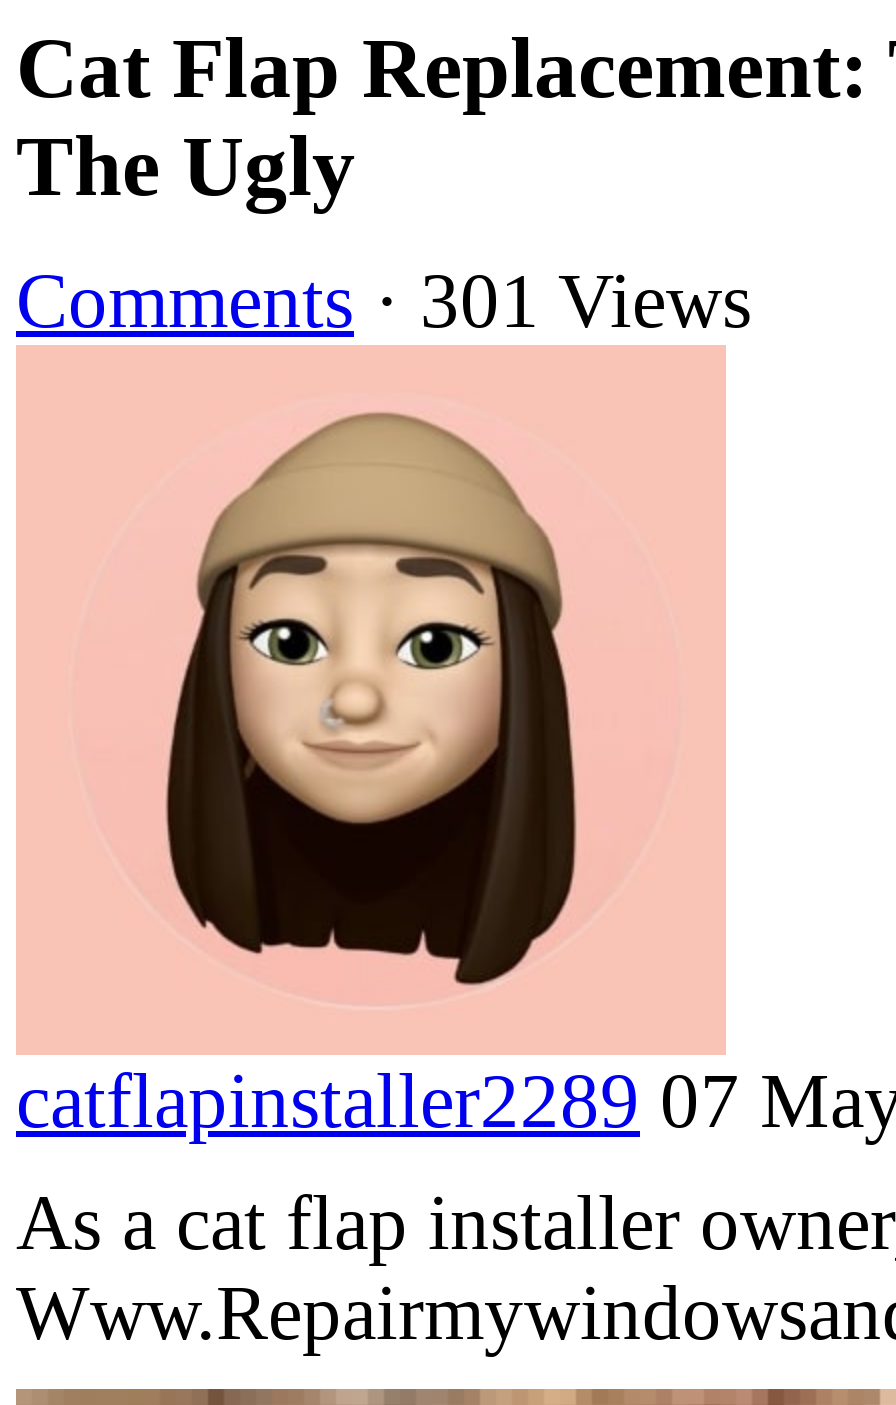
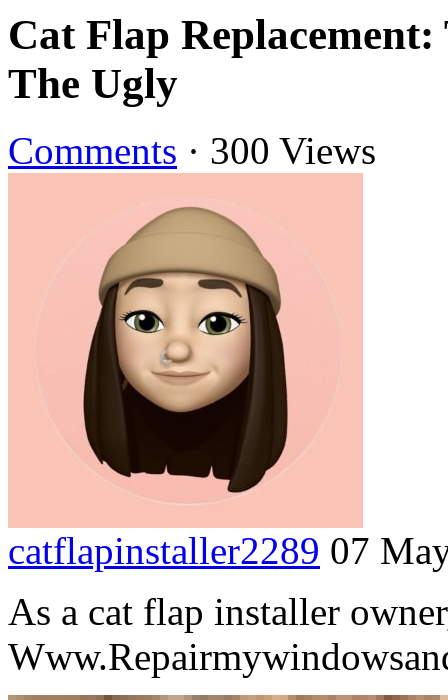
- Comments · 301 Views
+ Comments · 300 Views
